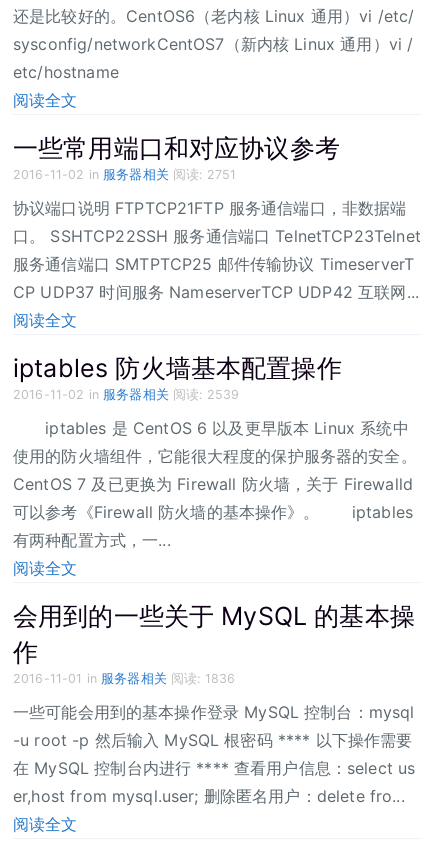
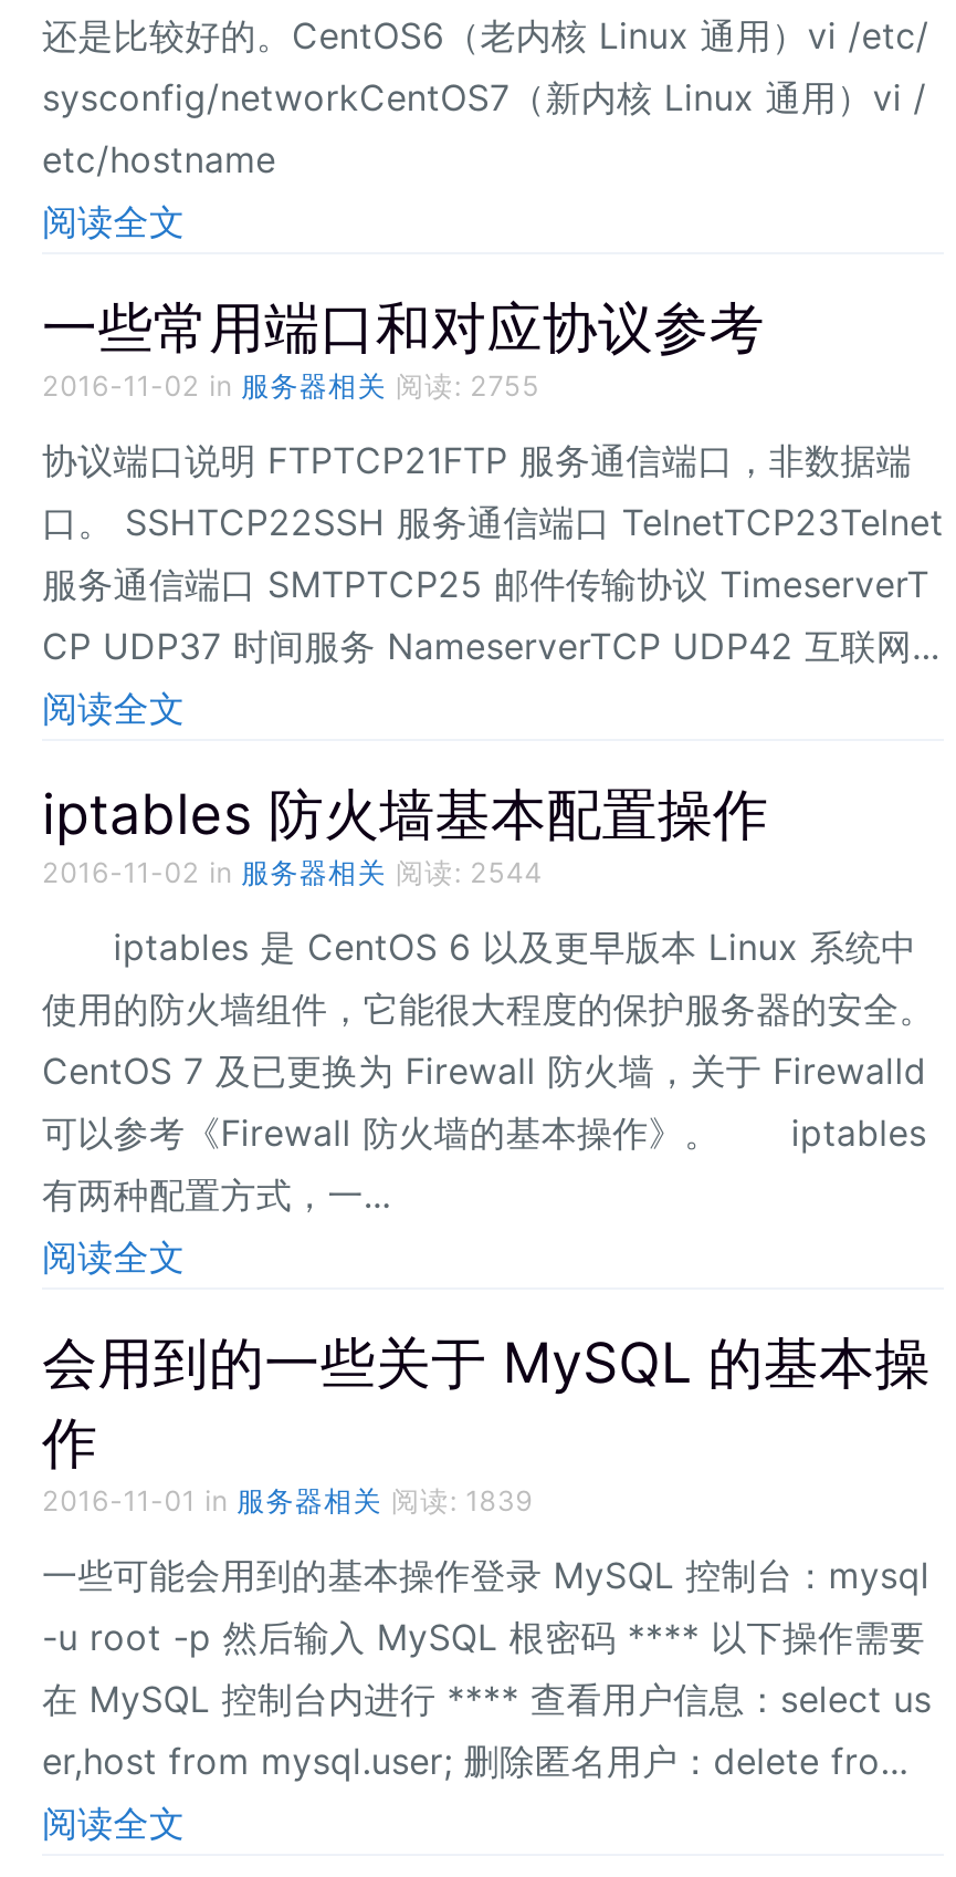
- 2016-11-02 in服务器相关 阅读: 2751
+ 2016-11-02 in服务器相关 阅读: 2755

- 2016-11-02 in服务器相关 阅读: 2539
+ 2016-11-02 in服务器相关 阅读: 2544

- 2016-11-01 in服务器相关 阅读: 1836
+ 2016-11-01 in服务器相关 阅读: 1839
